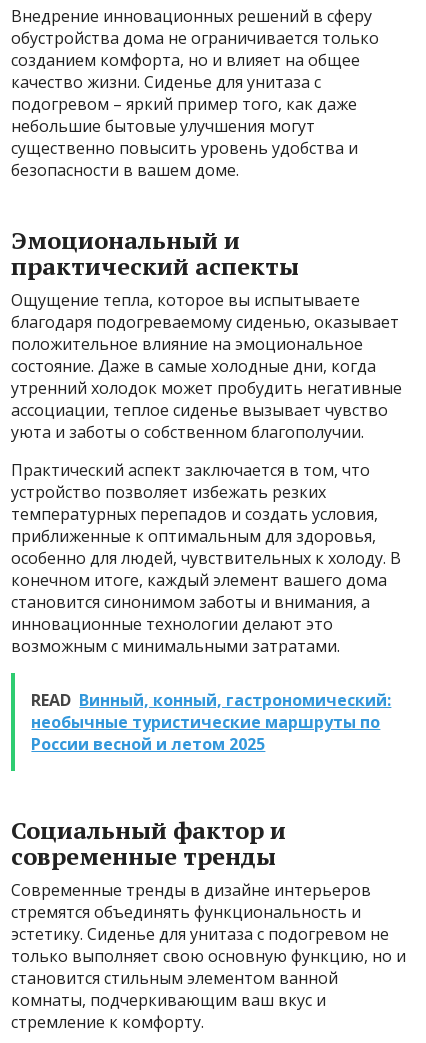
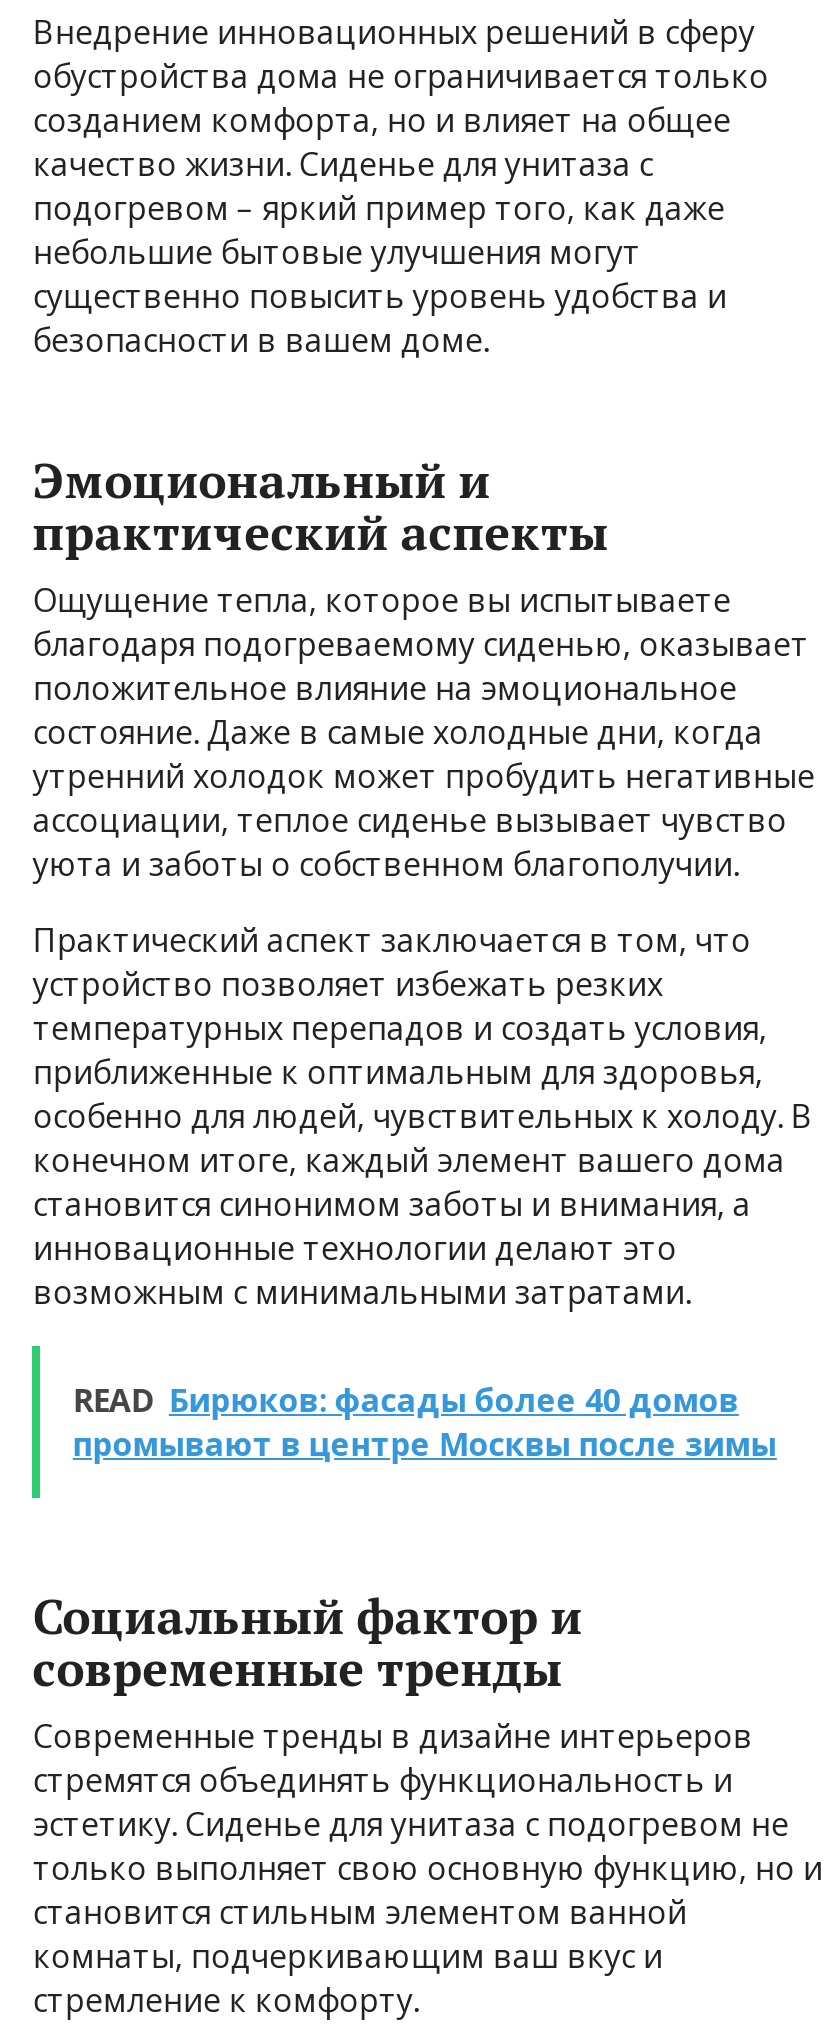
- READ Винный, конный, гастрономический:
- необычные туристические маршруты по
- России весной и летом 2025
+ READ Бирюков: фасады более 40 домов
+ промывают в центре Москвы после зимы
